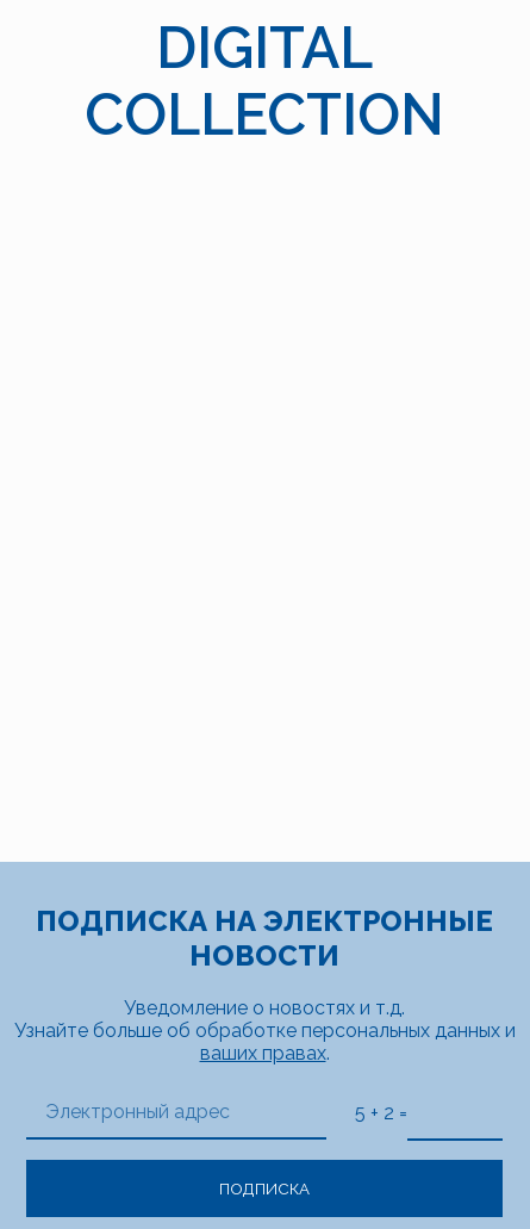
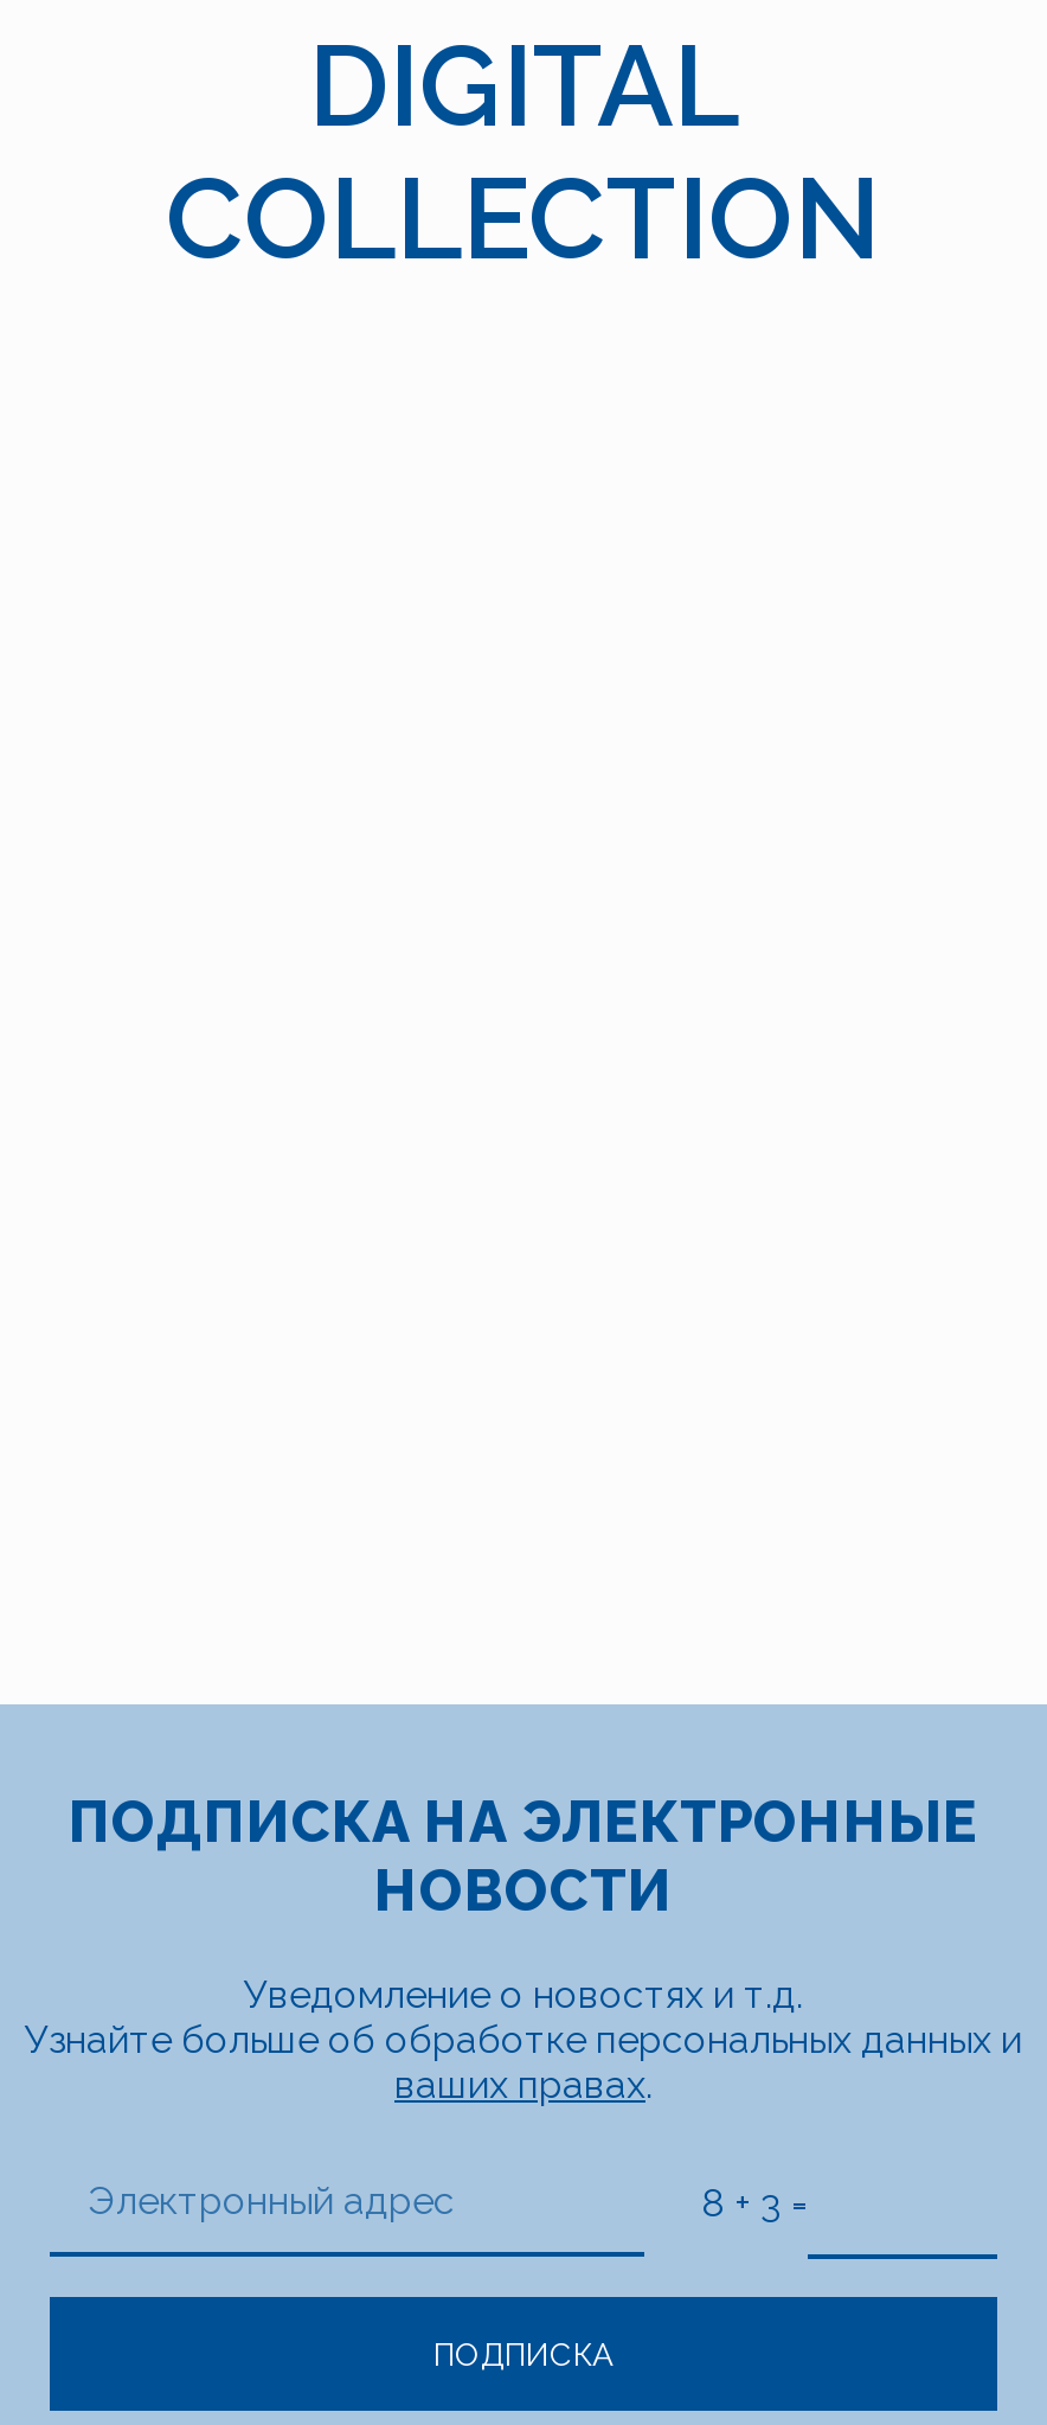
- 5 + 2 =
+ 8 + 3 =
